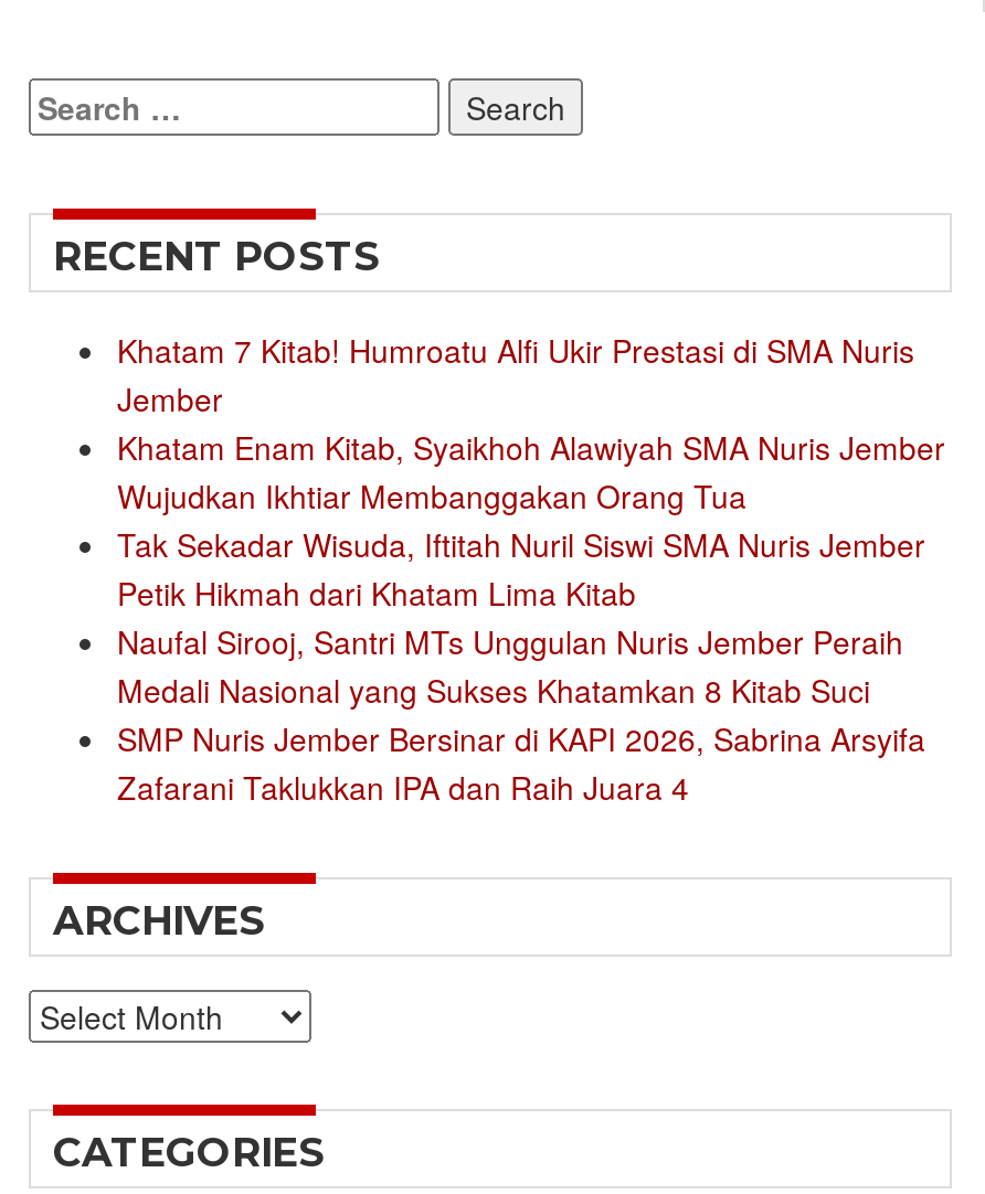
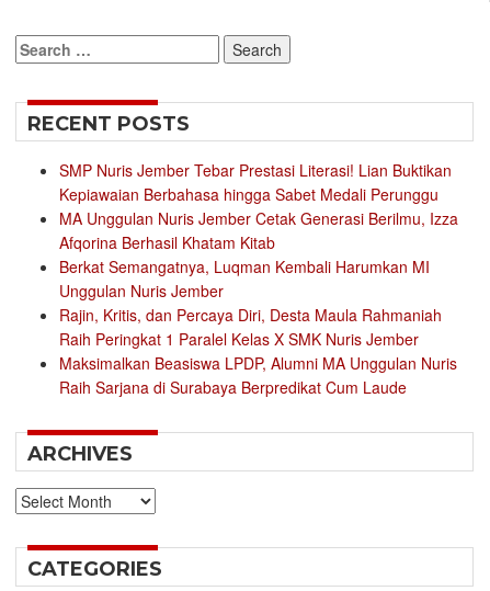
- Khatam 7 Kitab! Humroatu Alfi Ukir Prestasi di SMA Nuris
- Jember
- Khatam Enam Kitab, Syaikhoh Alawiyah SMA Nuris Jember
- Wujudkan Ikhtiar Membanggakan Orang Tua
- Tak Sekadar Wisuda, Iftitah Nuril Siswi SMA Nuris Jember
- Petik Hikmah dari Khatam Lima Kitab
- Naufal Sirooj, Santri MTs Unggulan Nuris Jember Peraih
- Medali Nasional yang Sukses Khatamkan 8 Kitab Suci
- SMP Nuris Jember Bersinar di KAPI 2026, Sabrina Arsyifa
- Zafarani Taklukkan IPA dan Raih Juara 4
+ SMP Nuris Jember Tebar Prestasi Literasi! Lian Buktikan
+ Kepiawaian Berbahasa hingga Sabet Medali Perunggu
+ MA Unggulan Nuris Jember Cetak Generasi Berilmu, Izza
+ Afqorina Berhasil Khatam Kitab
+ Berkat Semangatnya, Luqman Kembali Harumkan MI
+ Unggulan Nuris Jember
+ Rajin, Kritis, dan Percaya Diri, Desta Maula Rahmaniah
+ Raih Peringkat 1 Paralel Kelas X SMK Nuris Jember
+ Maksimalkan Beasiswa LPDP, Alumni MA Unggulan Nuris
+ Raih Sarjana di Surabaya Berpredikat Cum Laude
